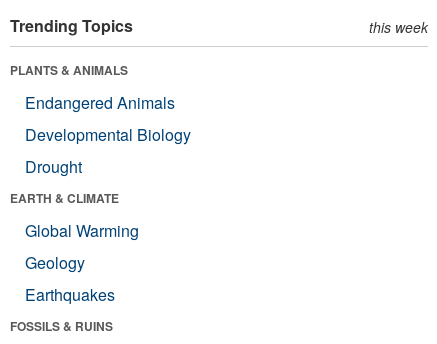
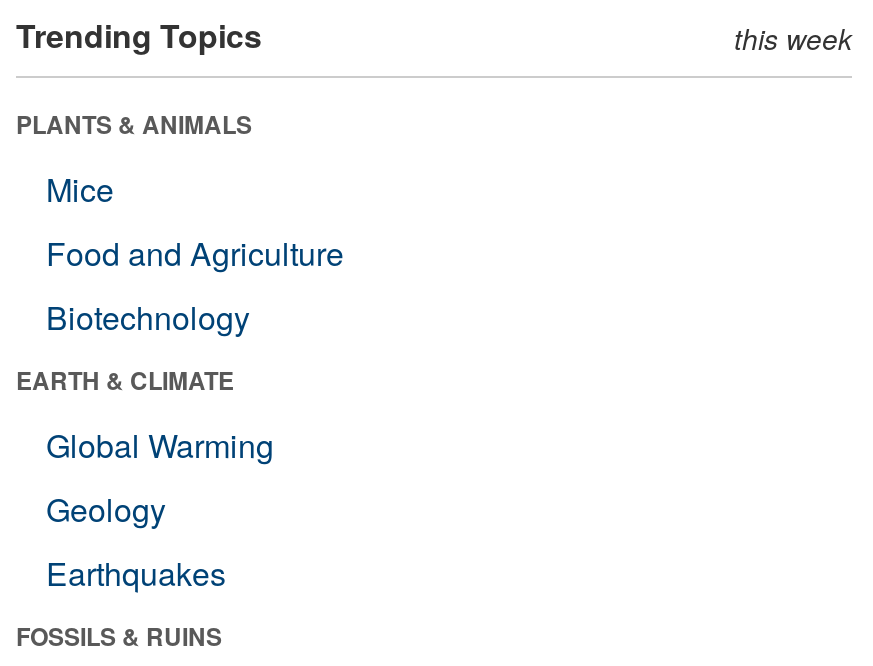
- Endangered Animals
- Developmental Biology
- Drought
+ Mice
+ Food and Agriculture
+ Biotechnology
